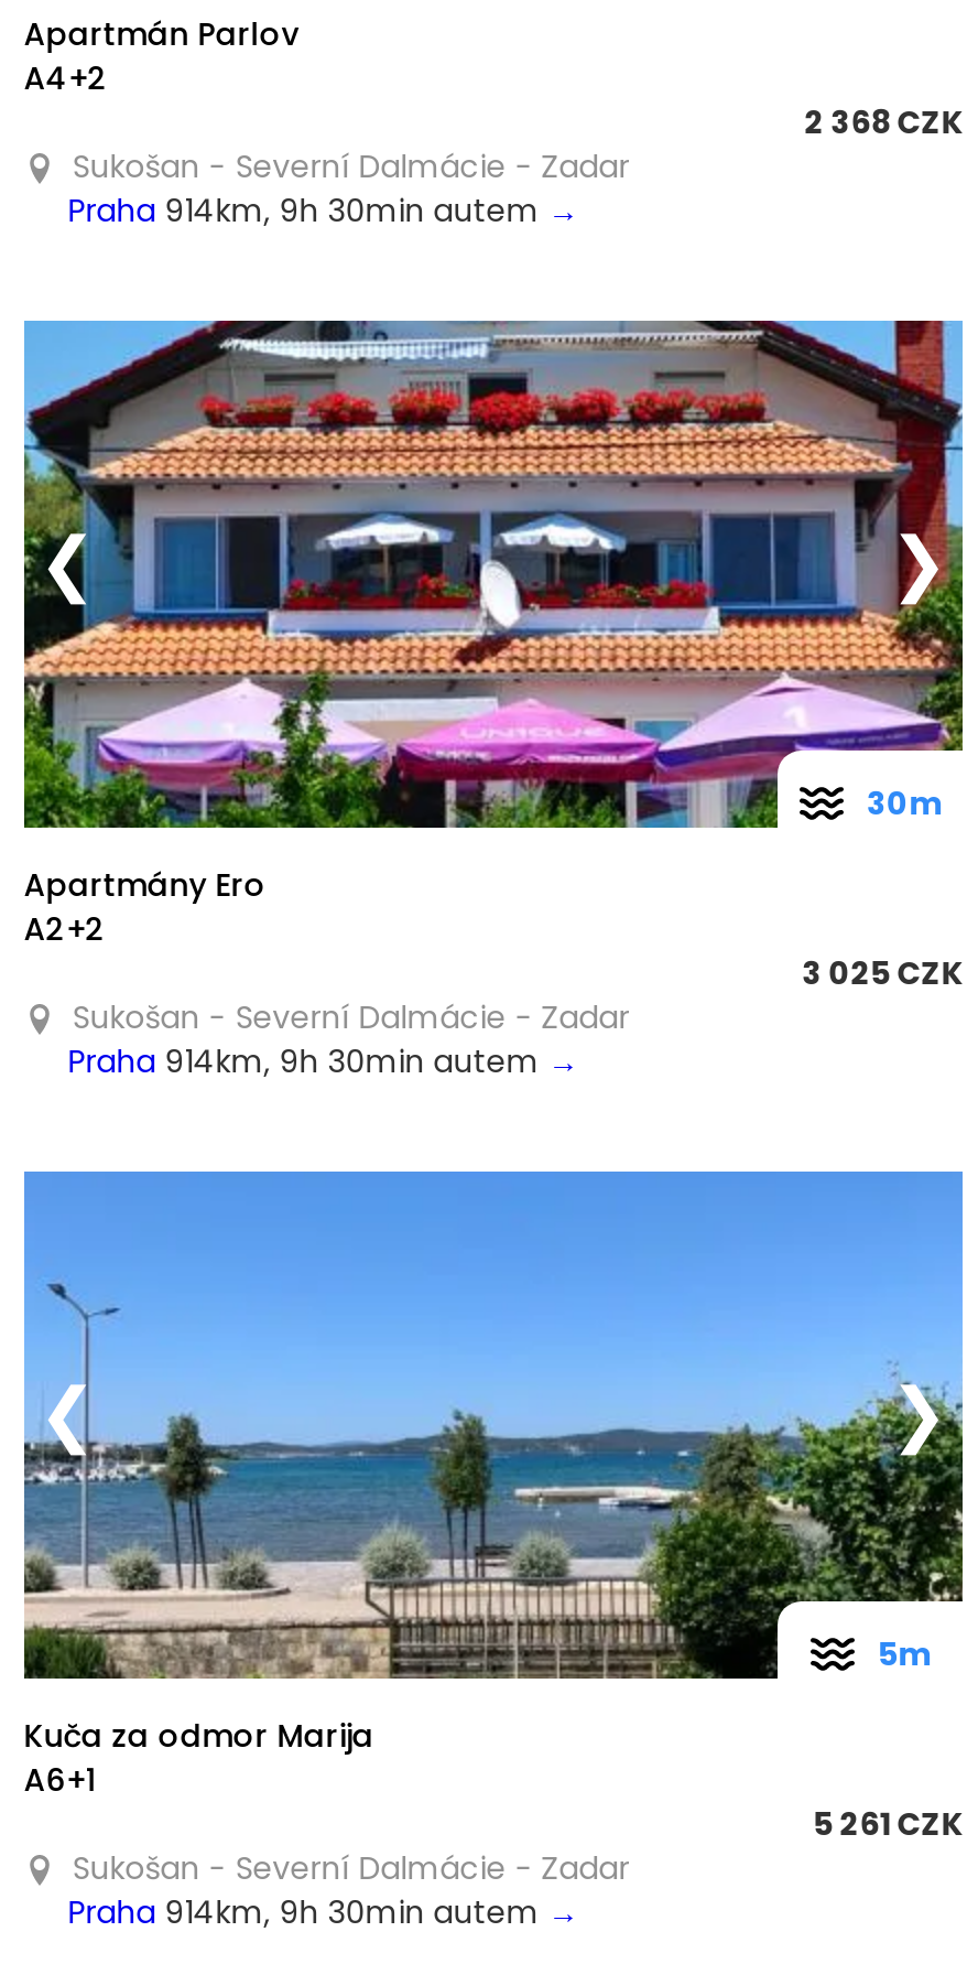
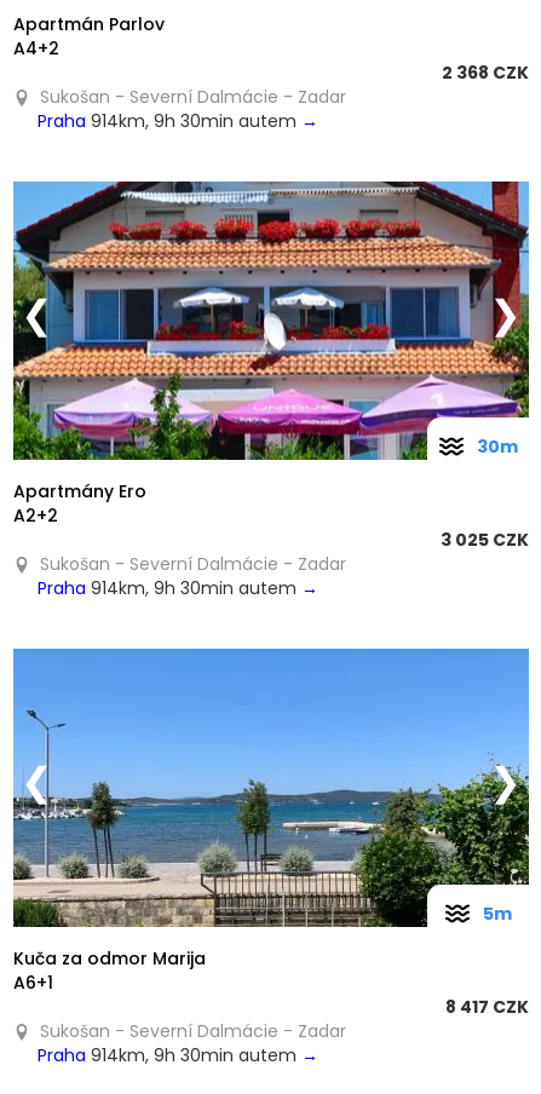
- 5 261 CZK
+ 8 417 CZK
